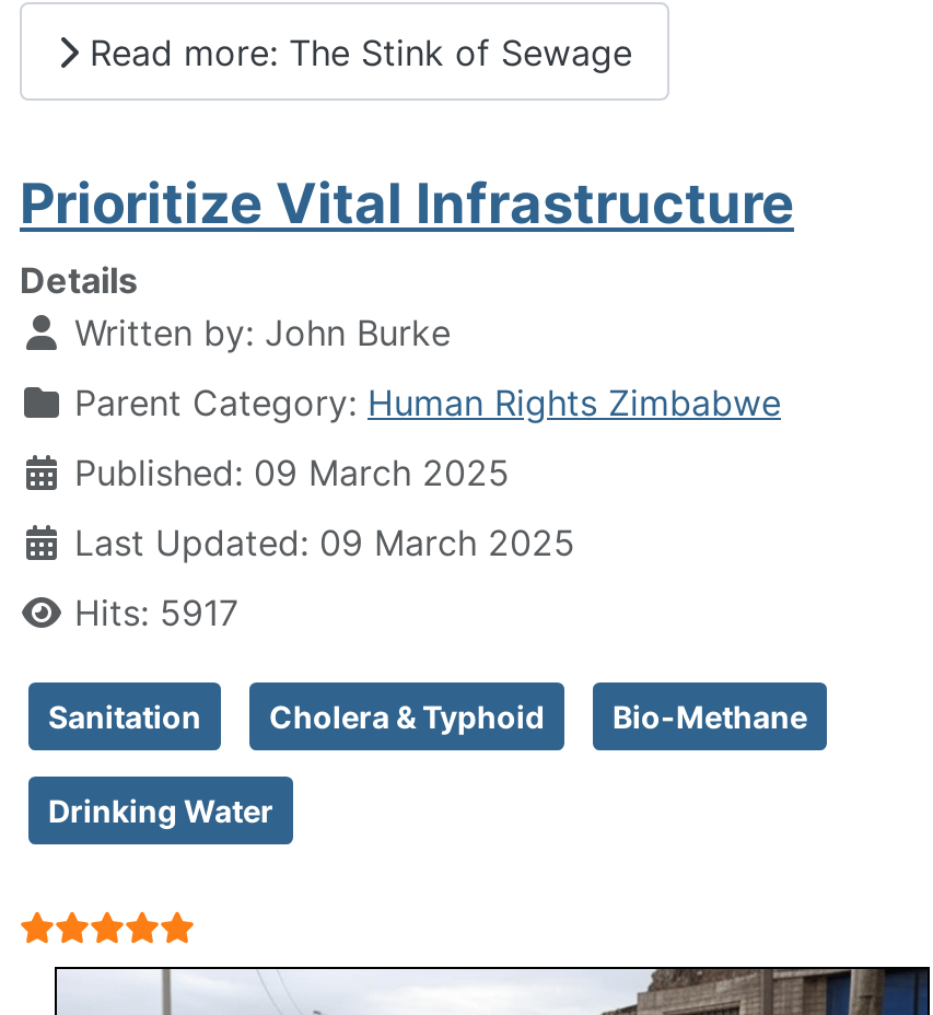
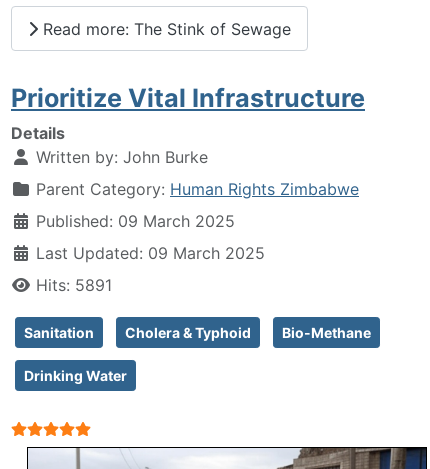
- Hits: 5917
+ Hits: 5891
